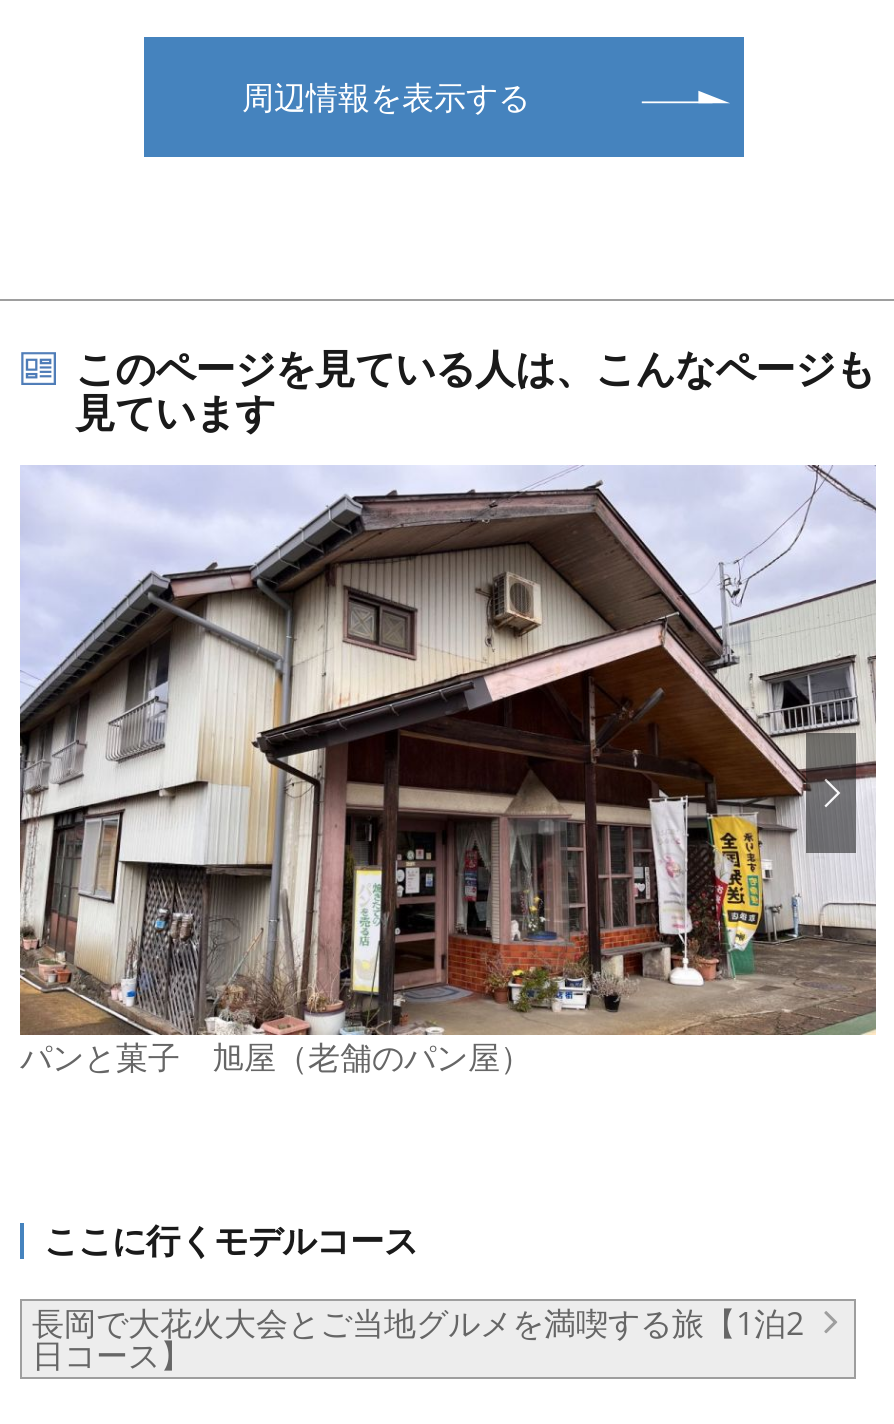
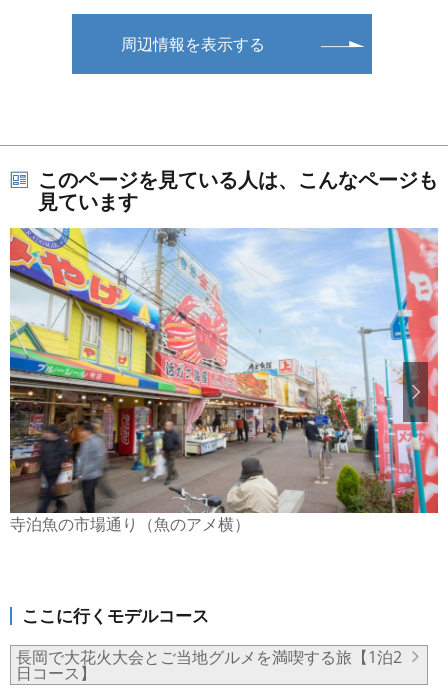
- [image]
- パンと菓子 旭屋（老舗のパン屋）
+ [image]
+ 寺泊魚の市場通り（魚のアメ横）
